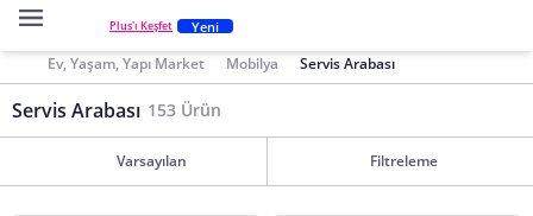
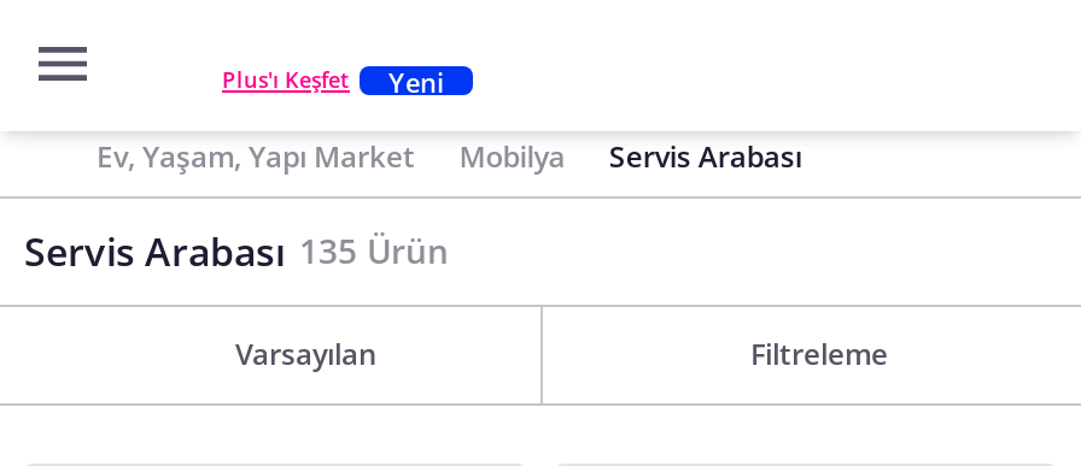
- Servis Arabası 153 Ürün
+ Servis Arabası 135 Ürün
